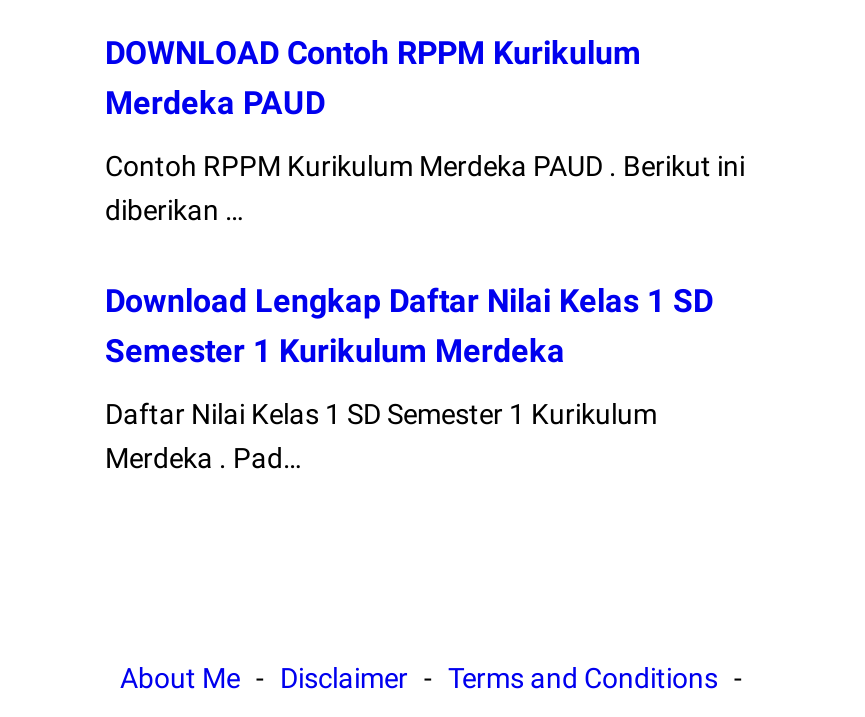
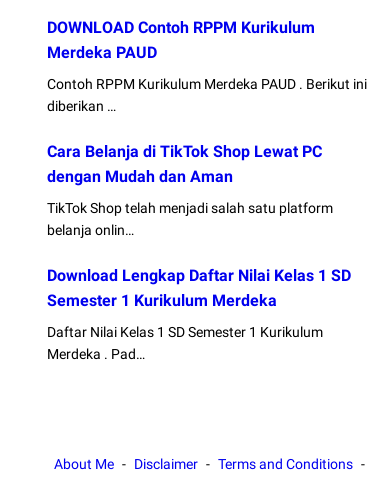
+ Cara Belanja di TikTok Shop Lewat PC
+ dengan Mudah dan Aman
+ TikTok Shop telah menjadi salah satu platform
+ belanja onlin…
